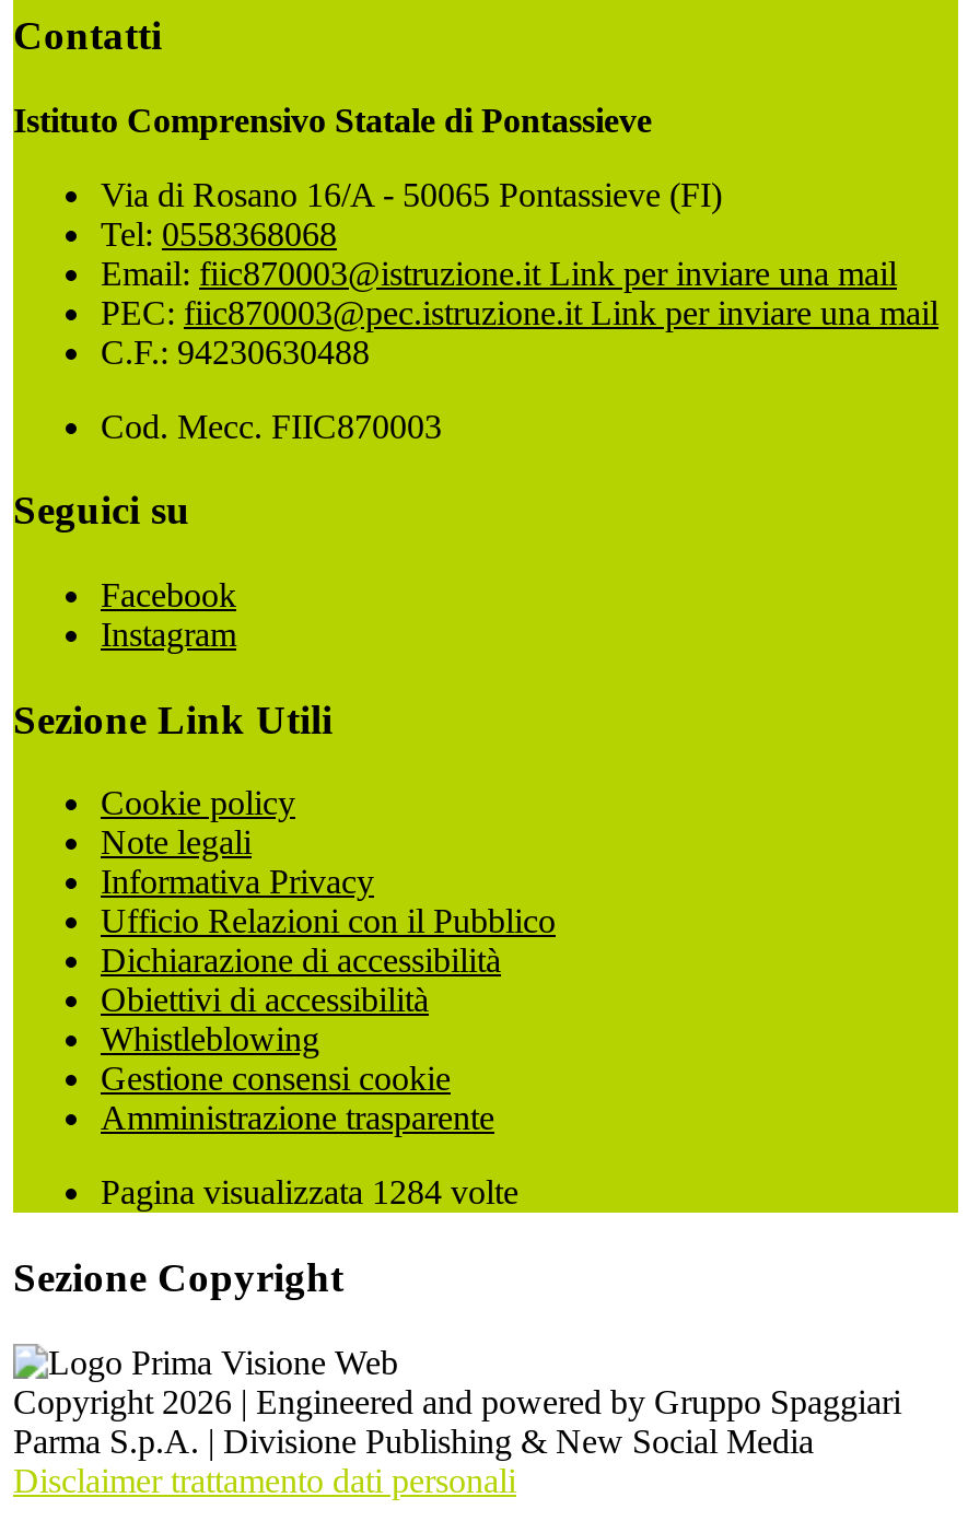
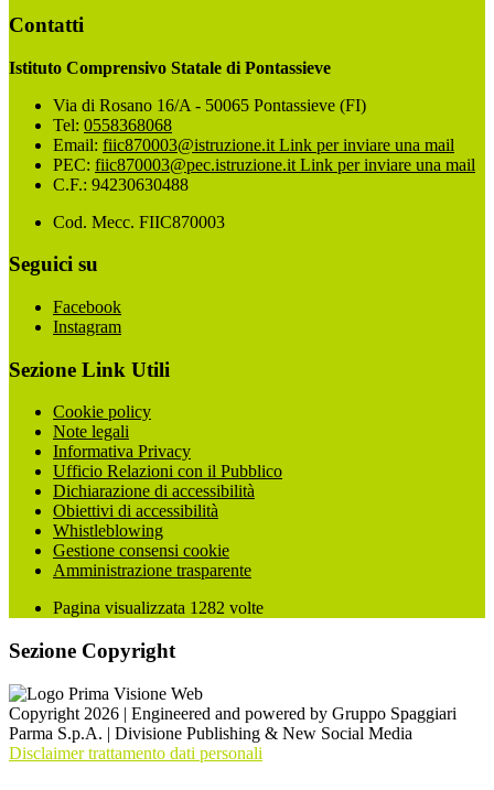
- Pagina visualizzata 1284 volte
+ Pagina visualizzata 1282 volte
